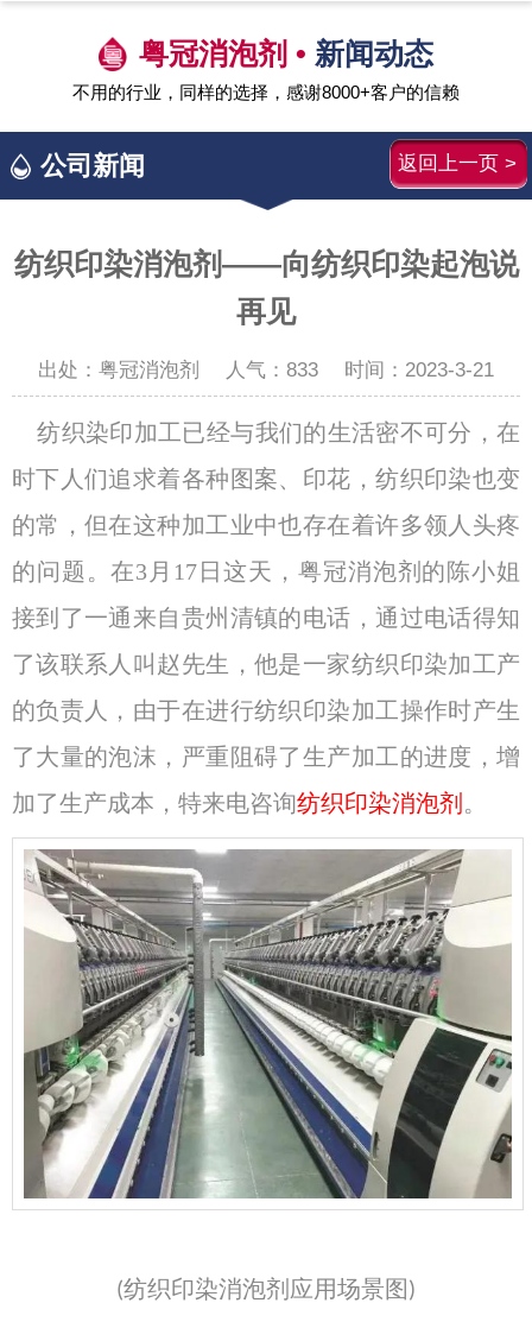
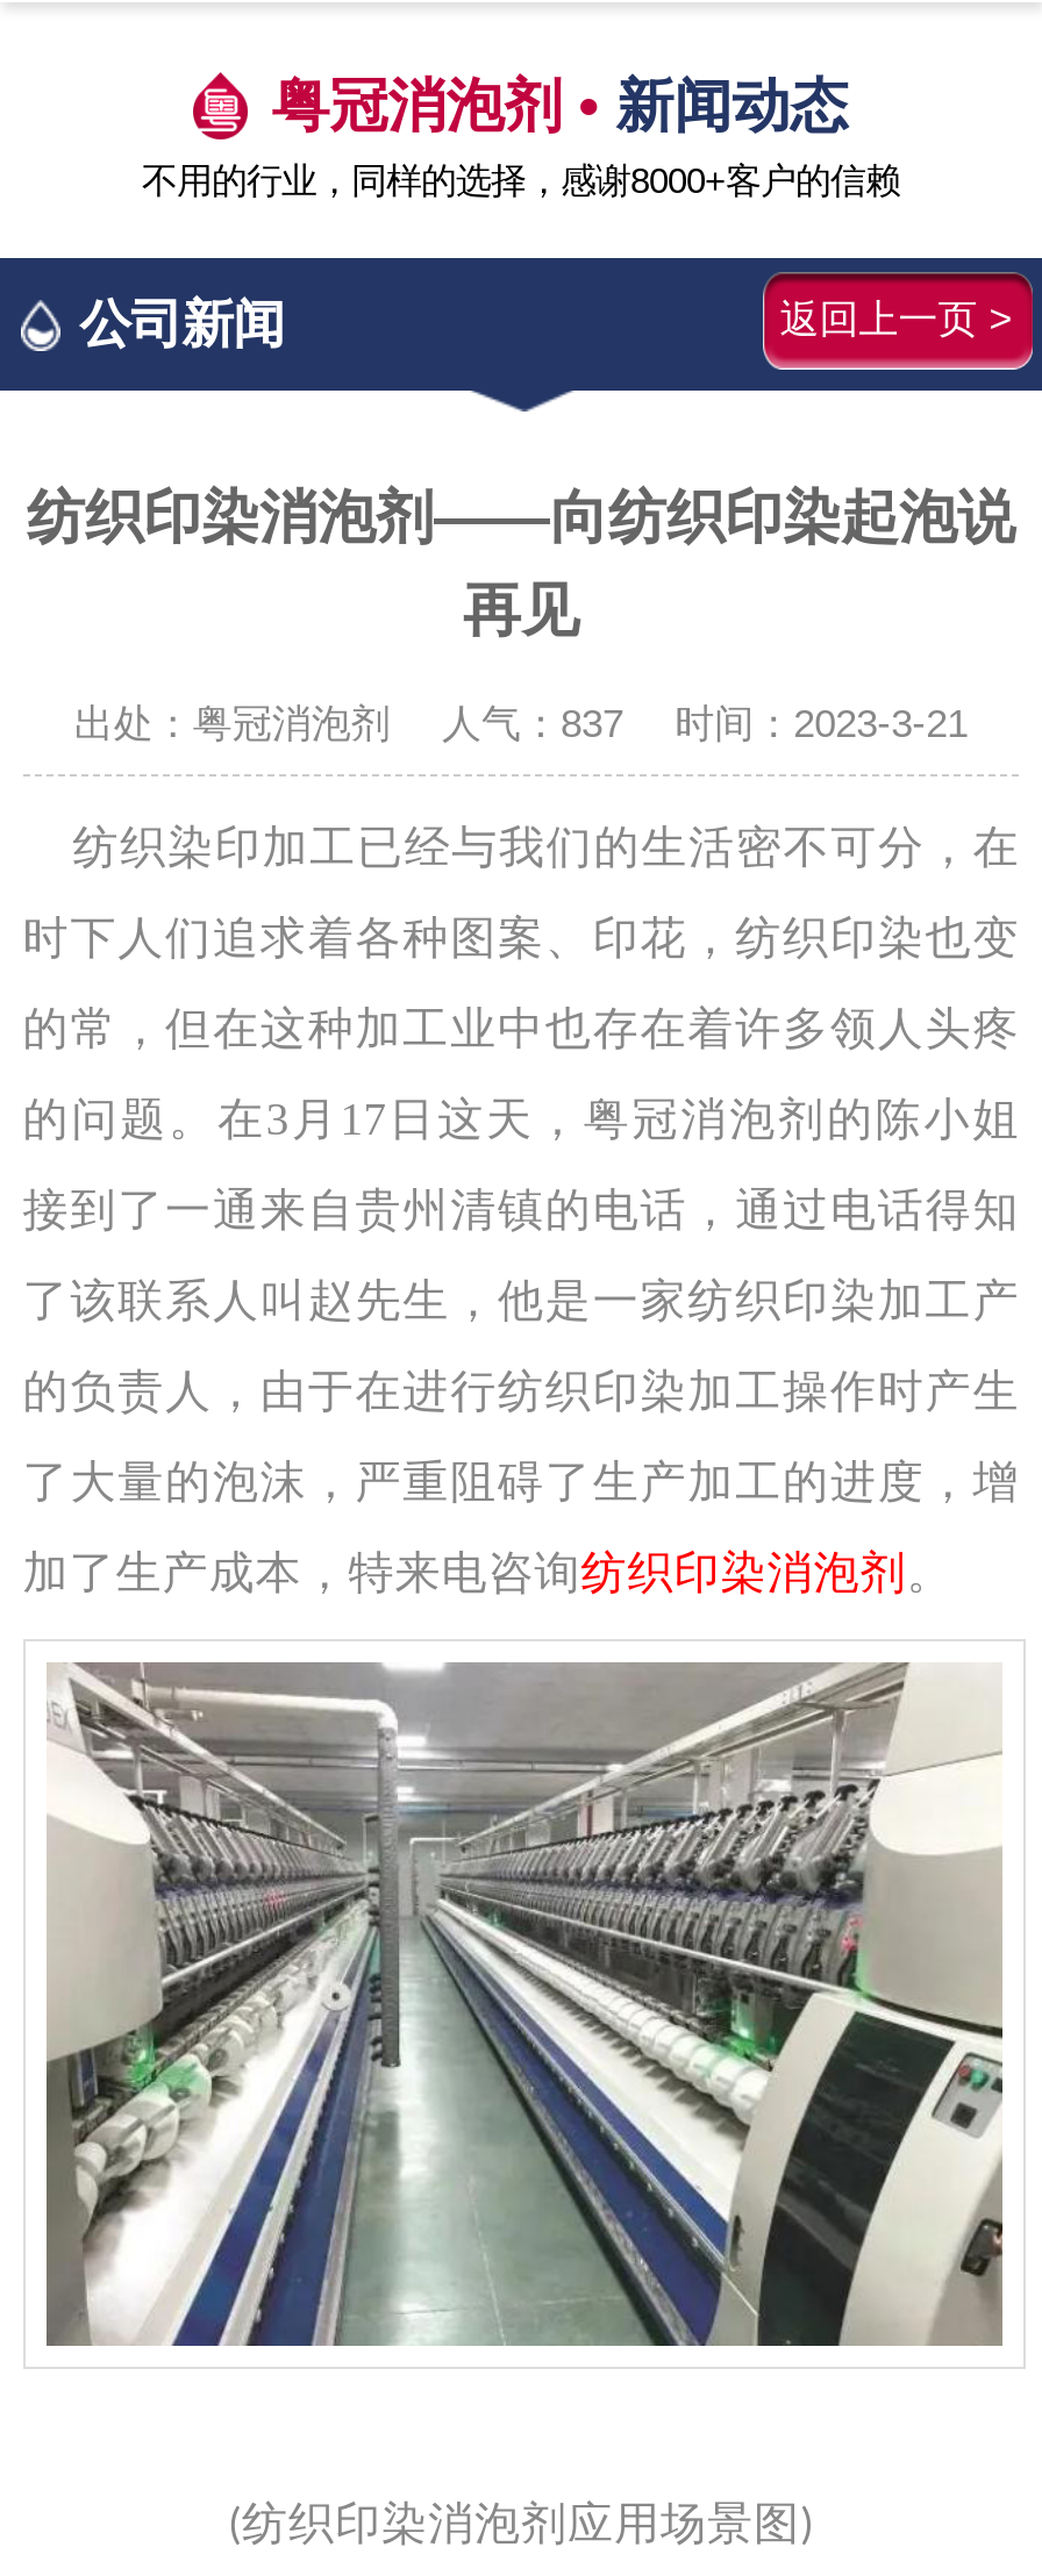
- 出处：粤冠消泡剂 人气：833 时间：2023-3-21
+ 出处：粤冠消泡剂 人气：837 时间：2023-3-21
